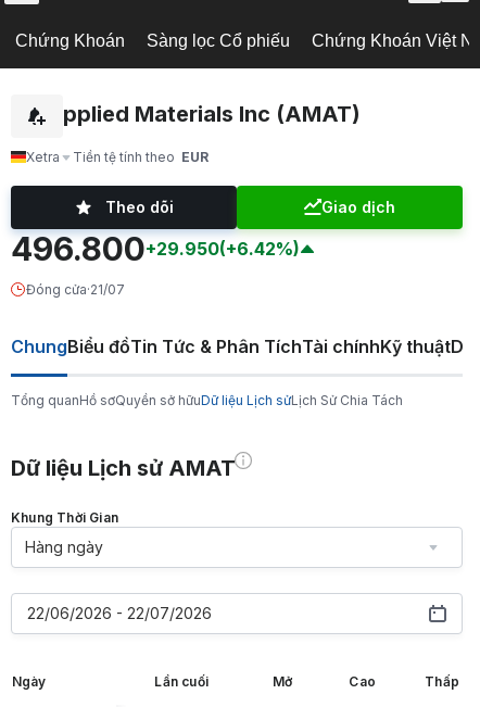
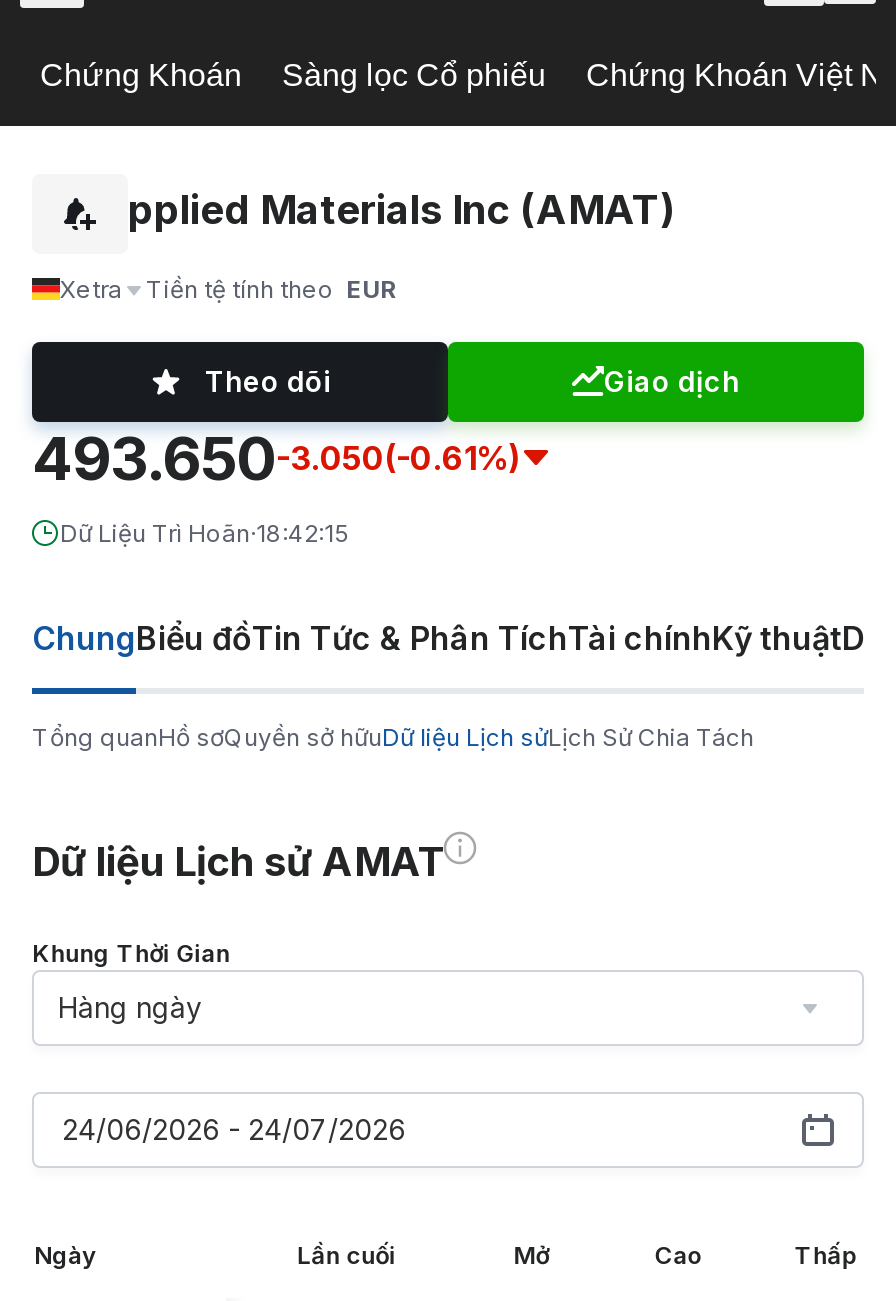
- 496.800+29.950(+6.42%)
- Đóng cửa·21/07
+ 493.650-3.050(-0.61%)
+ Dữ Liệu Trì Hoãn·18:42:15

- 22/06/2026 - 22/07/2026
+ 24/06/2026 - 24/07/2026
